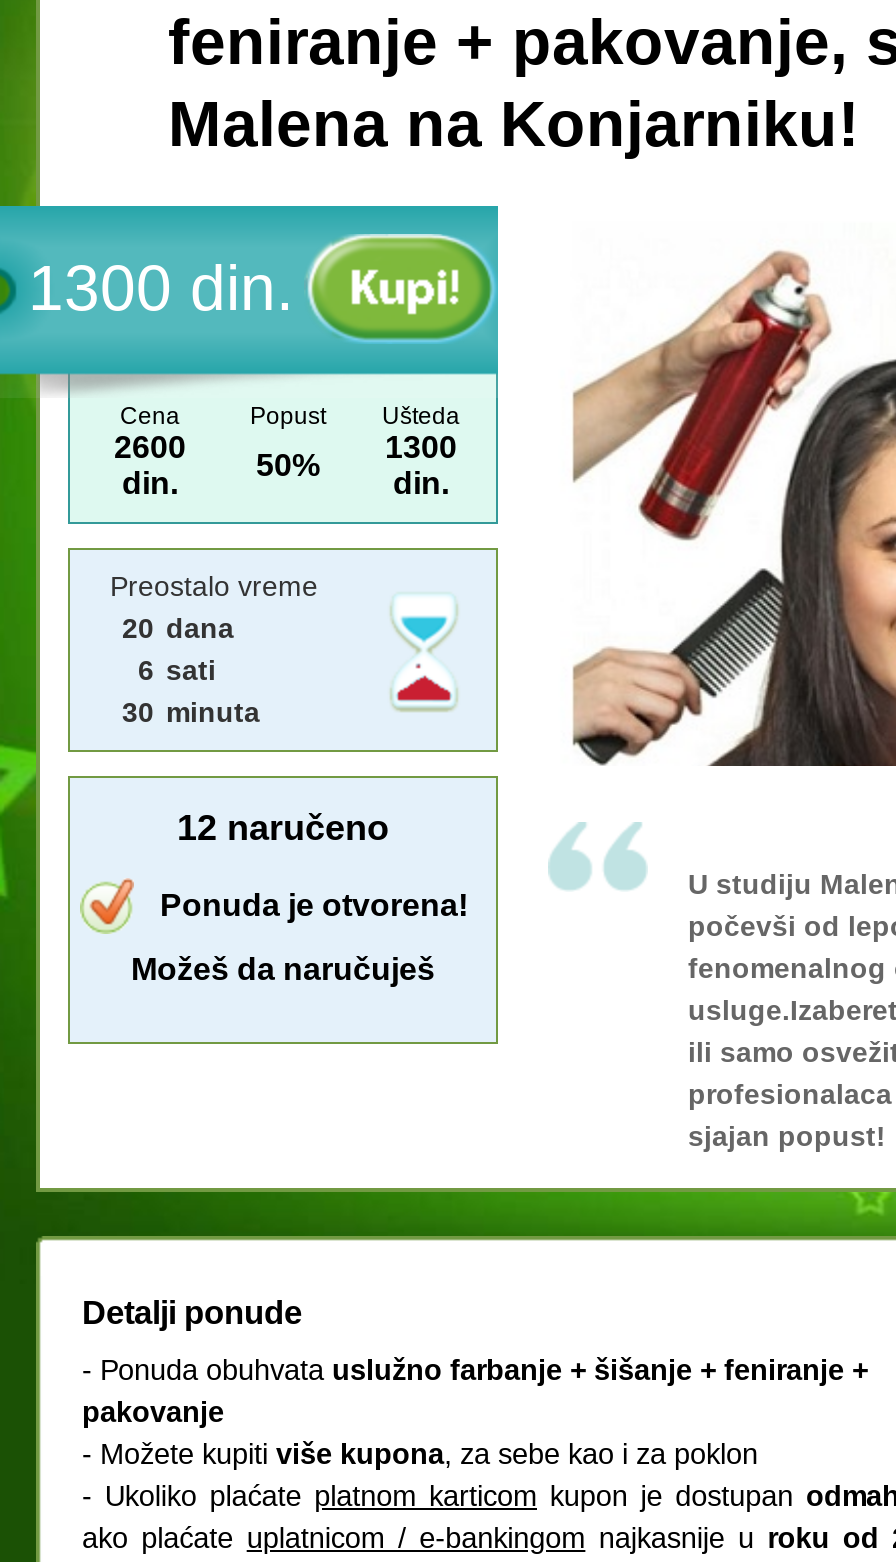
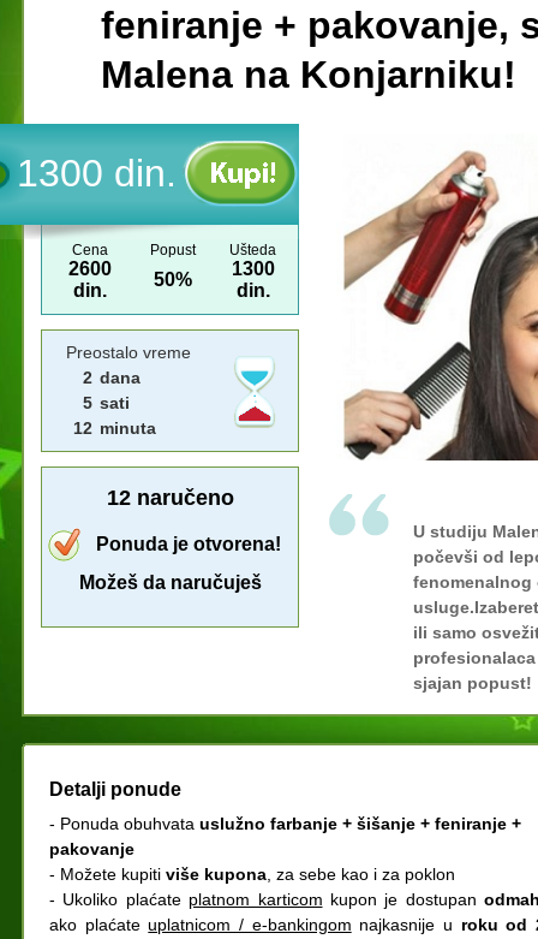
- 20 dana
+ 2 dana

- 6 sati
+ 5 sati

- 30 minuta
+ 12 minuta
